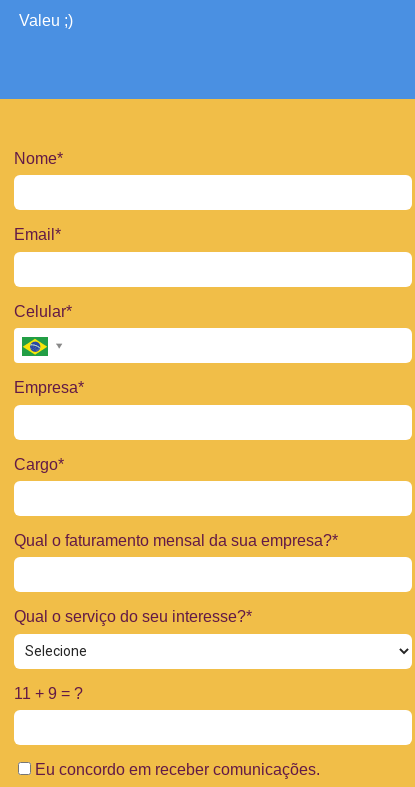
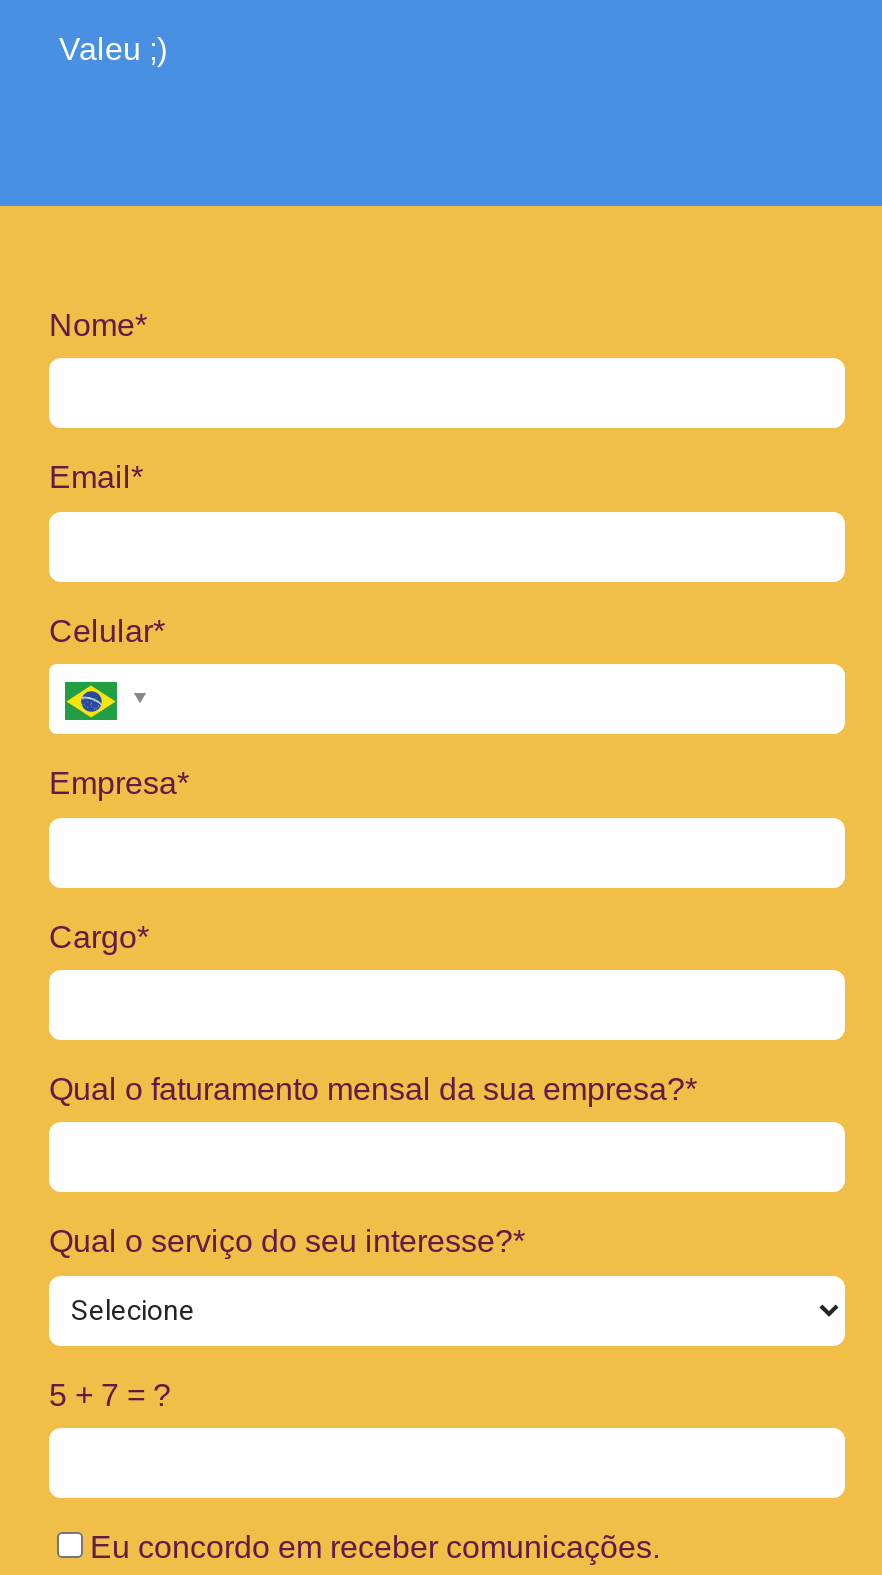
- 11 + 9 = ?
+ 5 + 7 = ?
